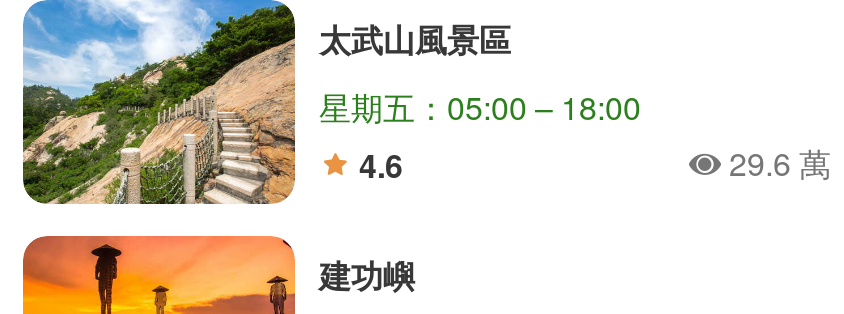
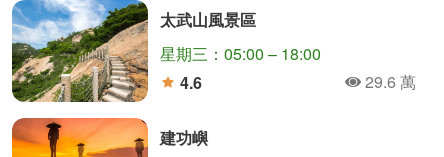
- 星期五：05:00 – 18:00
+ 星期三：05:00 – 18:00
